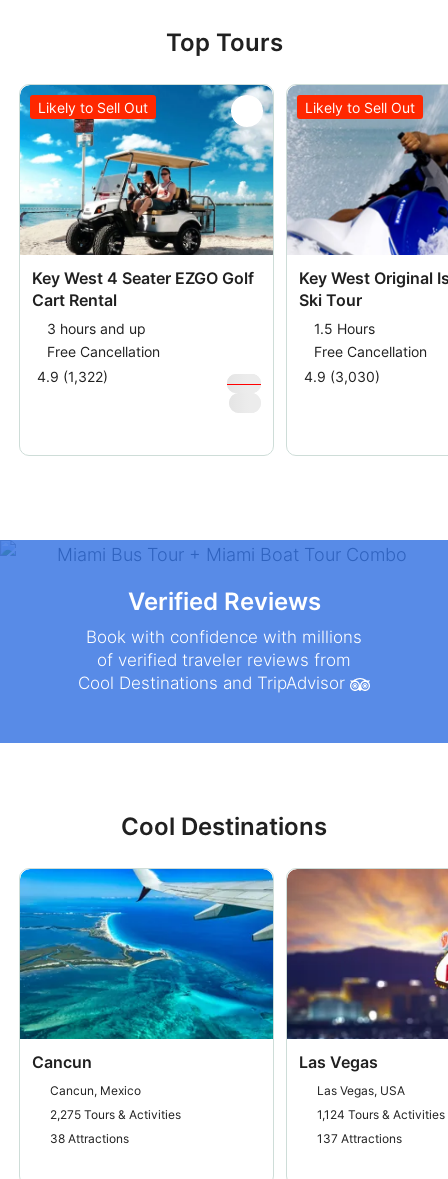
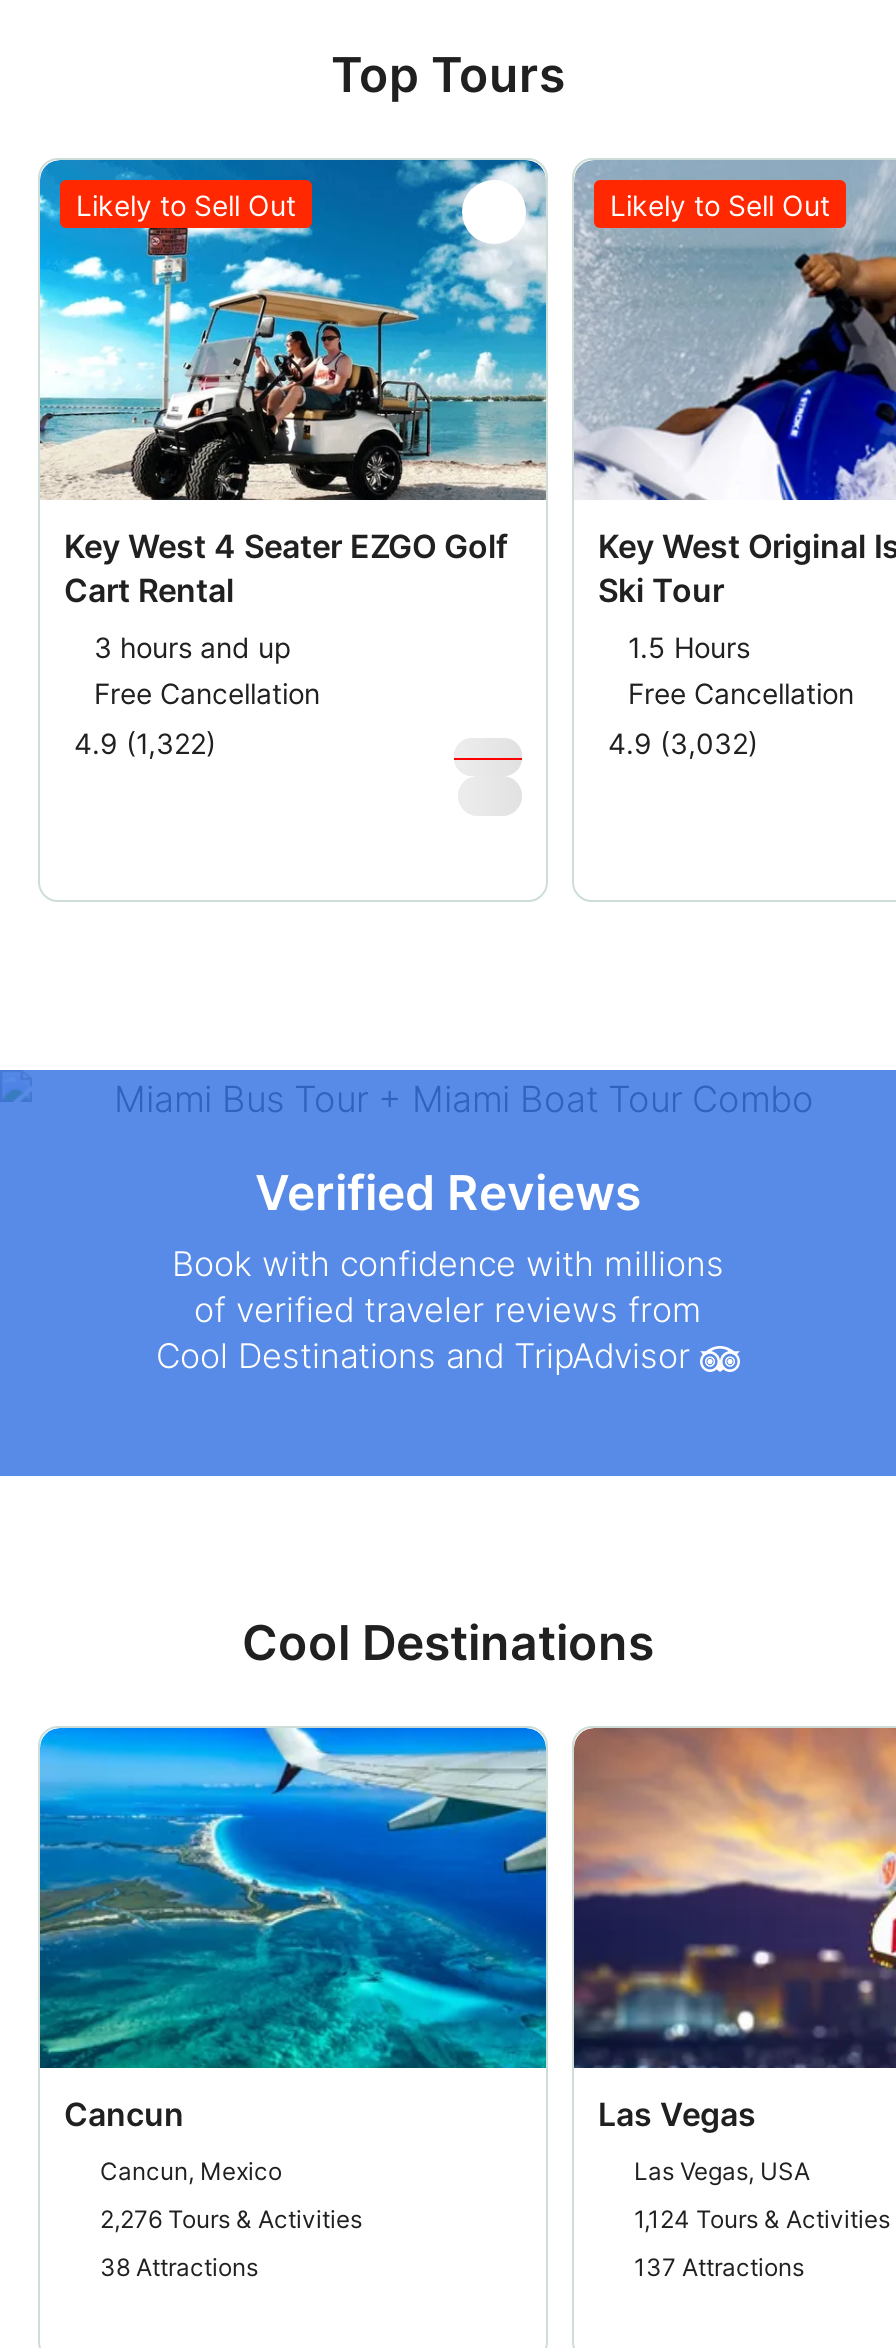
- 4.9 (3,030)
+ 4.9 (3,032)

- 2,275 Tours & Activities
+ 2,276 Tours & Activities
